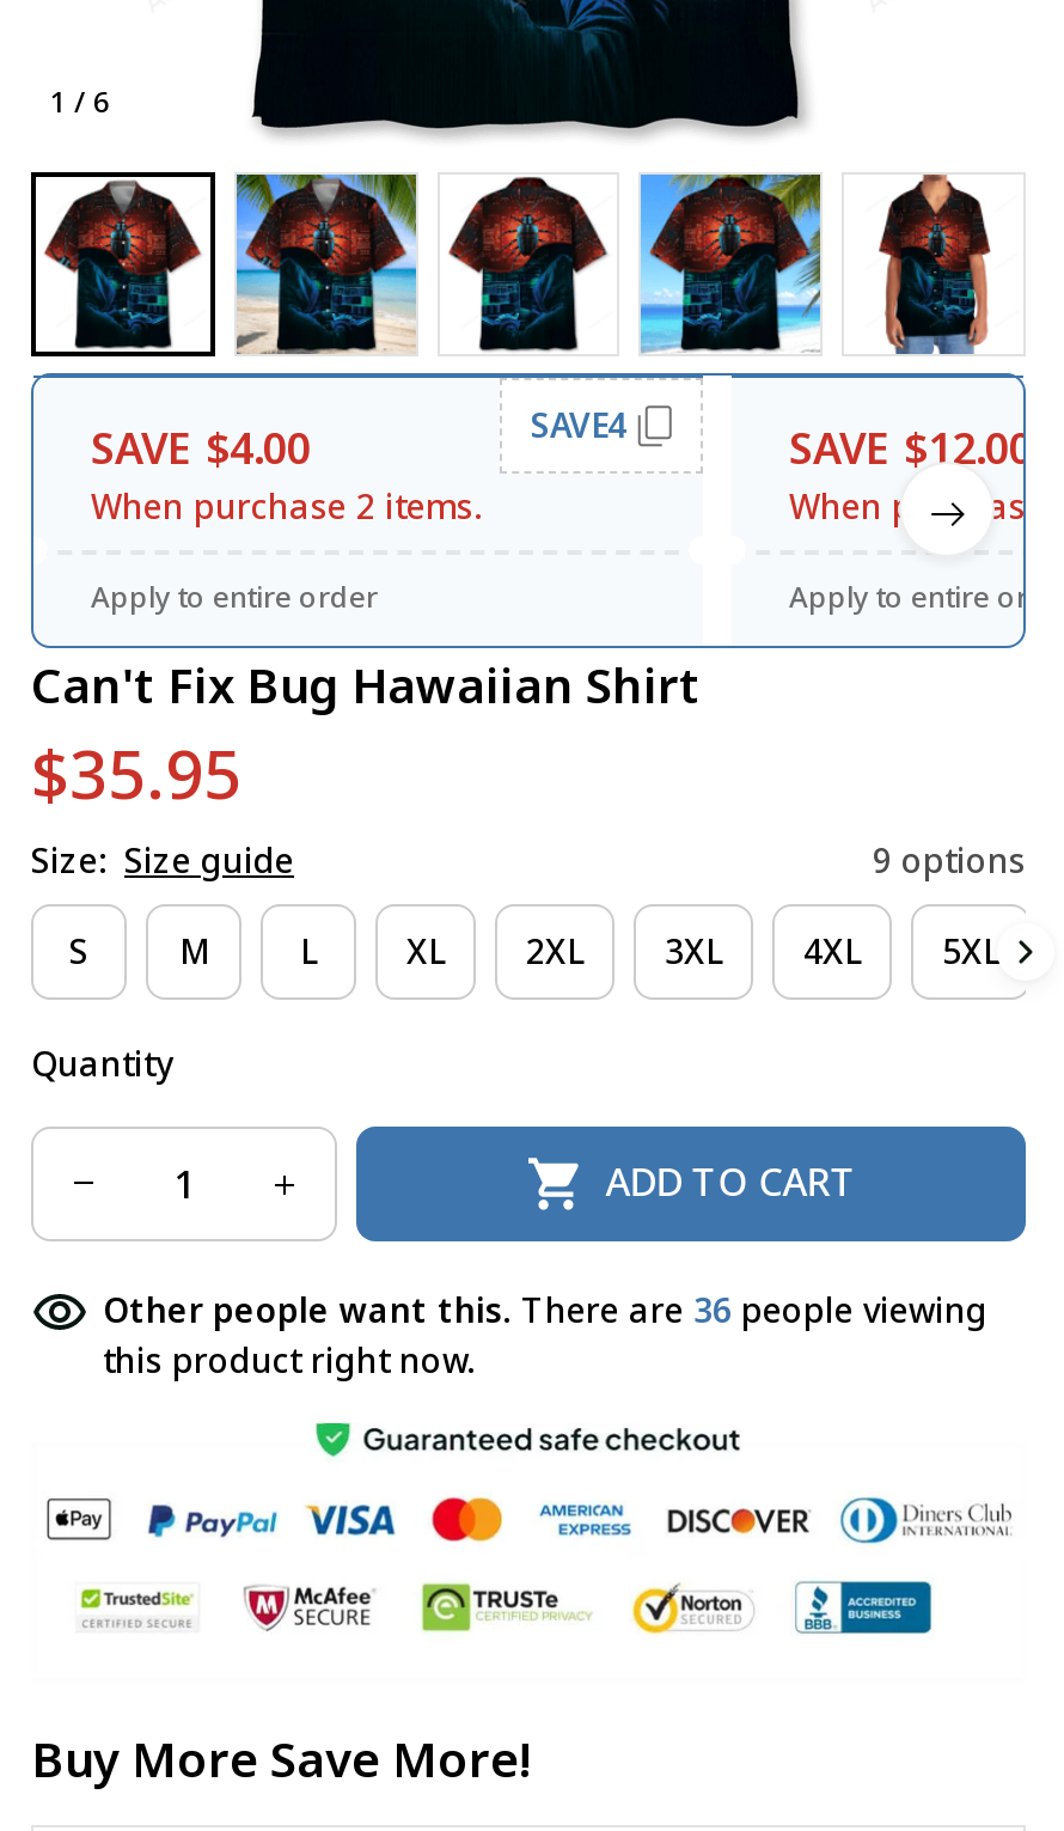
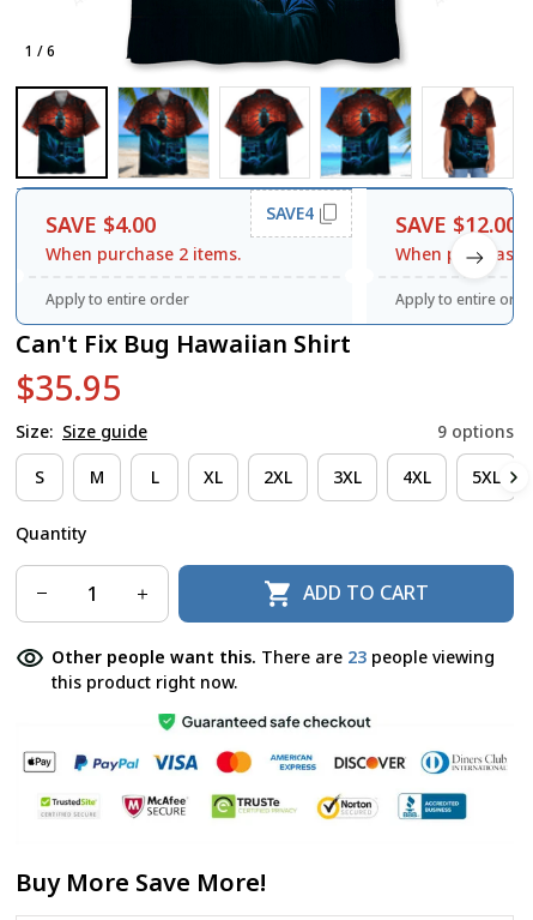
- Other people want this. There are 36 people viewing
+ Other people want this. There are 23 people viewing
